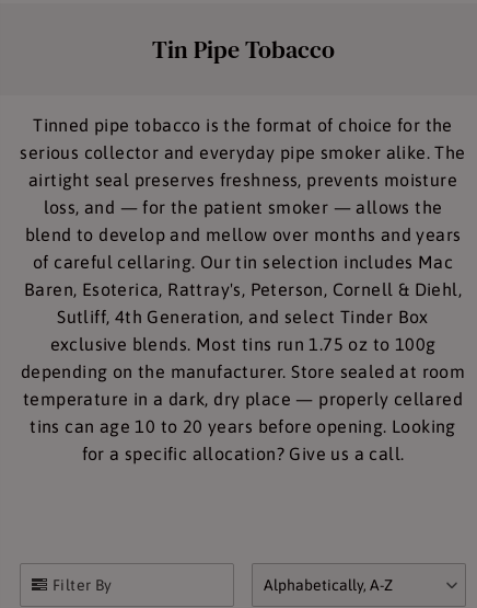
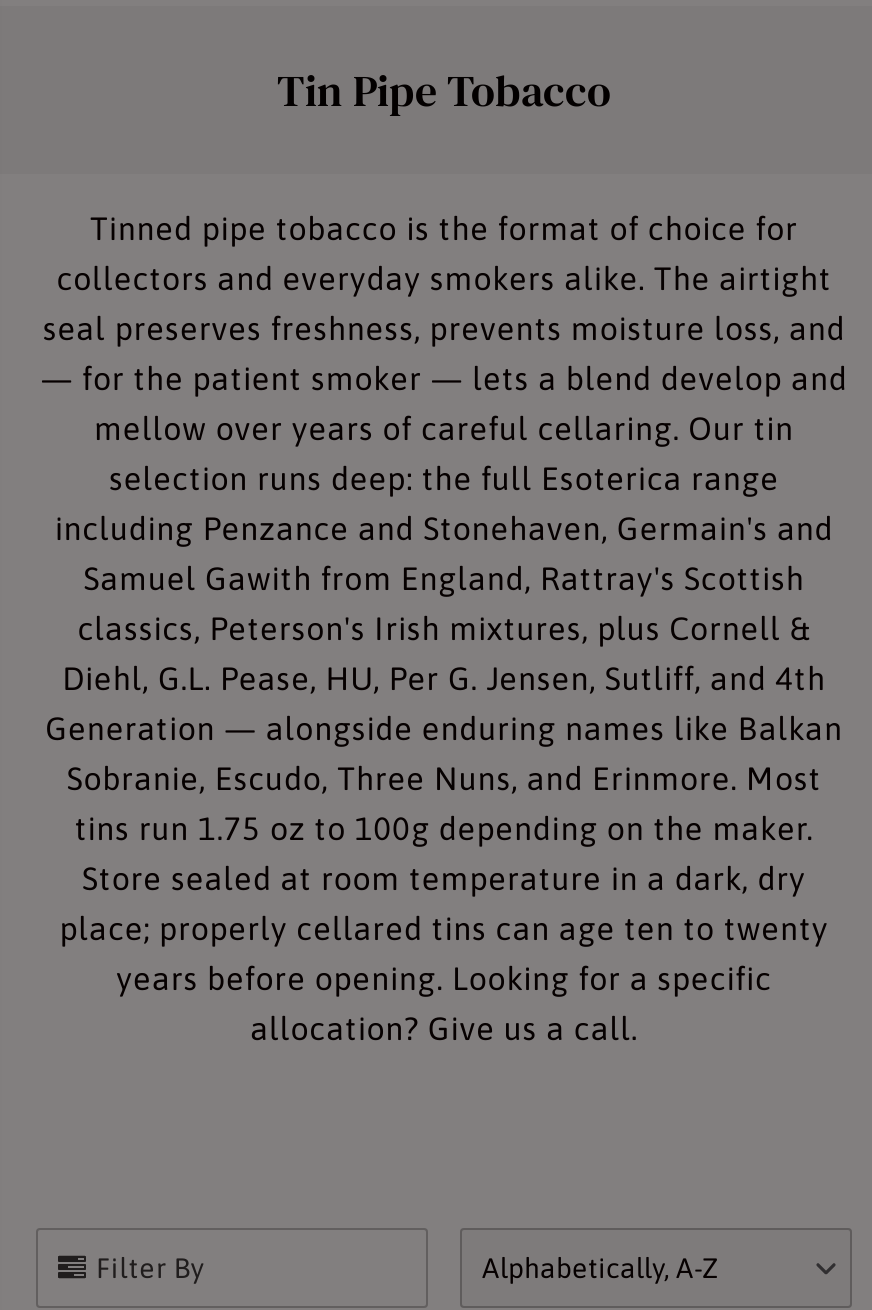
- Tinned pipe tobacco is the format of choice for the
- serious collector and everyday pipe smoker alike. The
- airtight seal preserves freshness, prevents moisture
- loss, and — for the patient smoker — allows the
- blend to develop and mellow over months and years
- of careful cellaring. Our tin selection includes Mac
- Baren, Esoterica, Rattray's, Peterson, Cornell & Diehl,
- Sutliff, 4th Generation, and select Tinder Box
- exclusive blends. Most tins run 1.75 oz to 100g
- depending on the manufacturer. Store sealed at room
- temperature in a dark, dry place — properly cellared
- tins can age 10 to 20 years before opening. Looking
- for a specific allocation? Give us a call.
+ Tinned pipe tobacco is the format of choice for
+ collectors and everyday smokers alike. The airtight
+ seal preserves freshness, prevents moisture loss, and
+ — for the patient smoker — lets a blend develop and
+ mellow over years of careful cellaring. Our tin
+ selection runs deep: the full Esoterica range
+ including Penzance and Stonehaven, Germain's and
+ Samuel Gawith from England, Rattray's Scottish
+ classics, Peterson's Irish mixtures, plus Cornell &
+ Diehl, G.L. Pease, HU, Per G. Jensen, Sutliff, and 4th
+ Generation — alongside enduring names like Balkan
+ Sobranie, Escudo, Three Nuns, and Erinmore. Most
+ tins run 1.75 oz to 100g depending on the maker.
+ Store sealed at room temperature in a dark, dry
+ place; properly cellared tins can age ten to twenty
+ years before opening. Looking for a specific
+ allocation? Give us a call.
